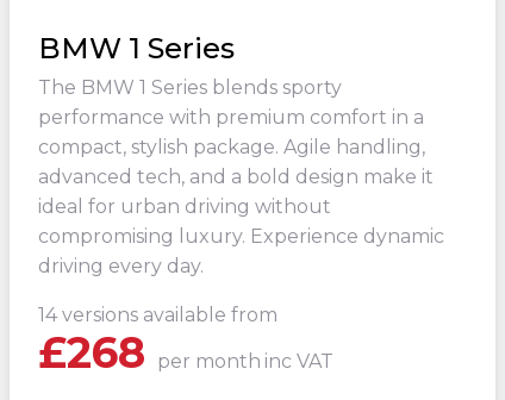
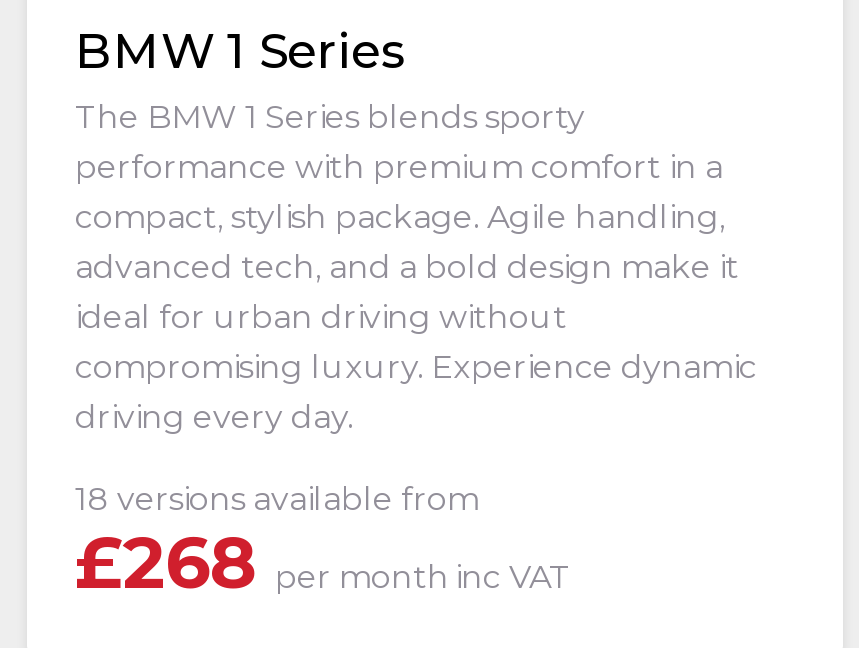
- 14 versions available from
+ 18 versions available from
